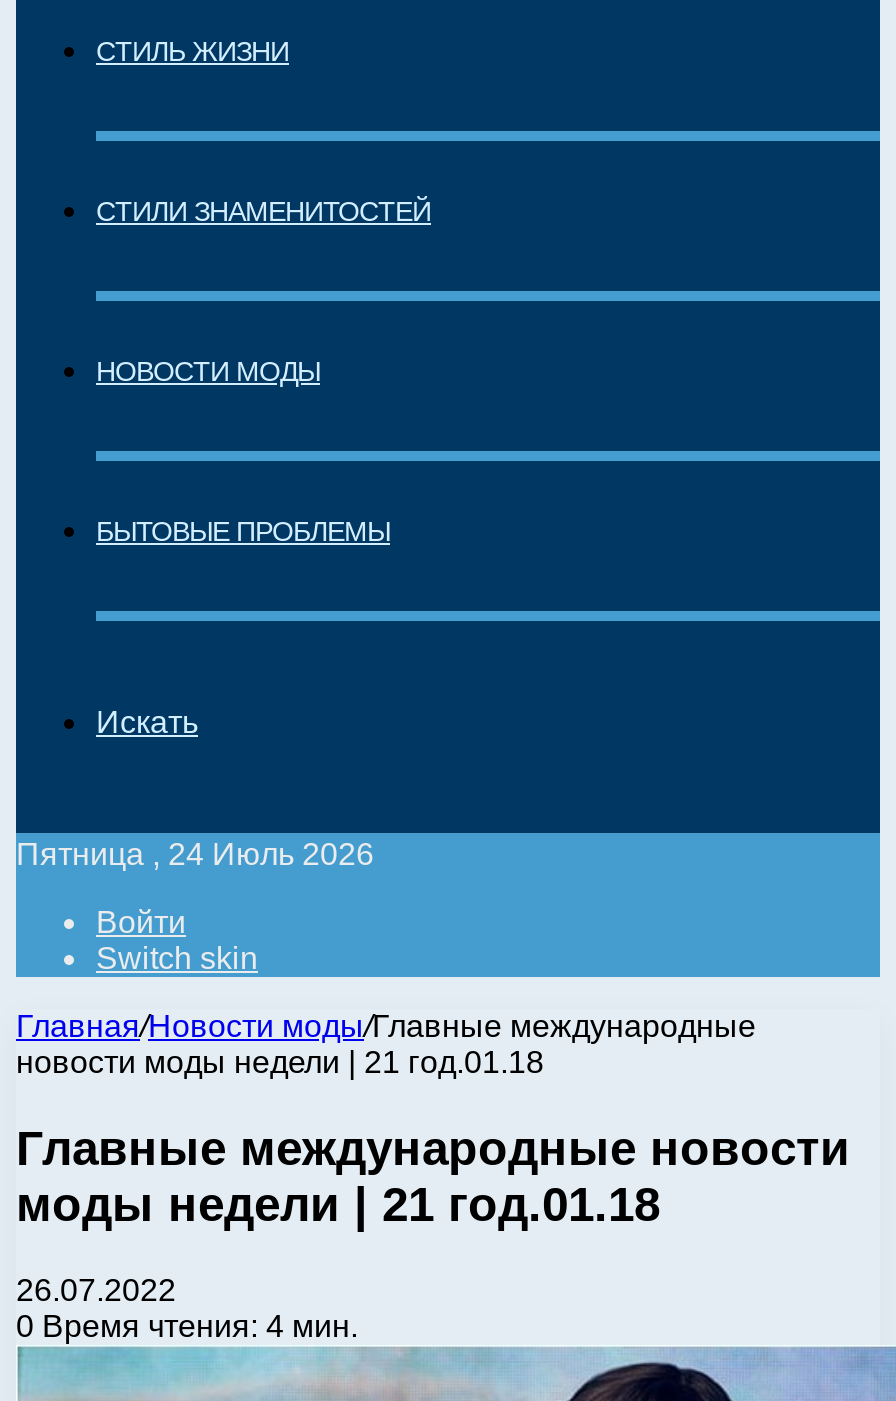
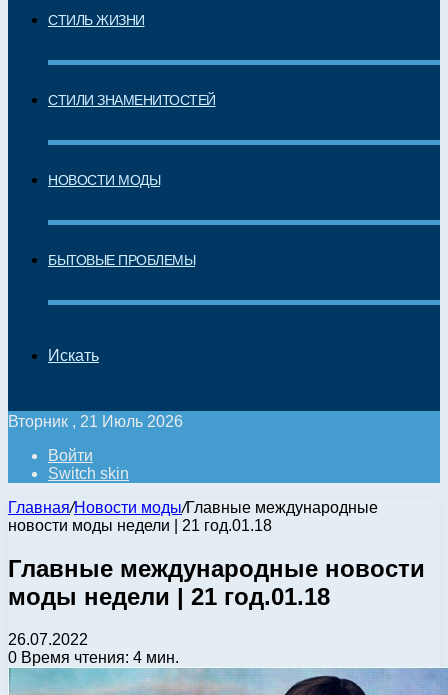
- Пятница , 24 Июль 2026
+ Вторник , 21 Июль 2026
